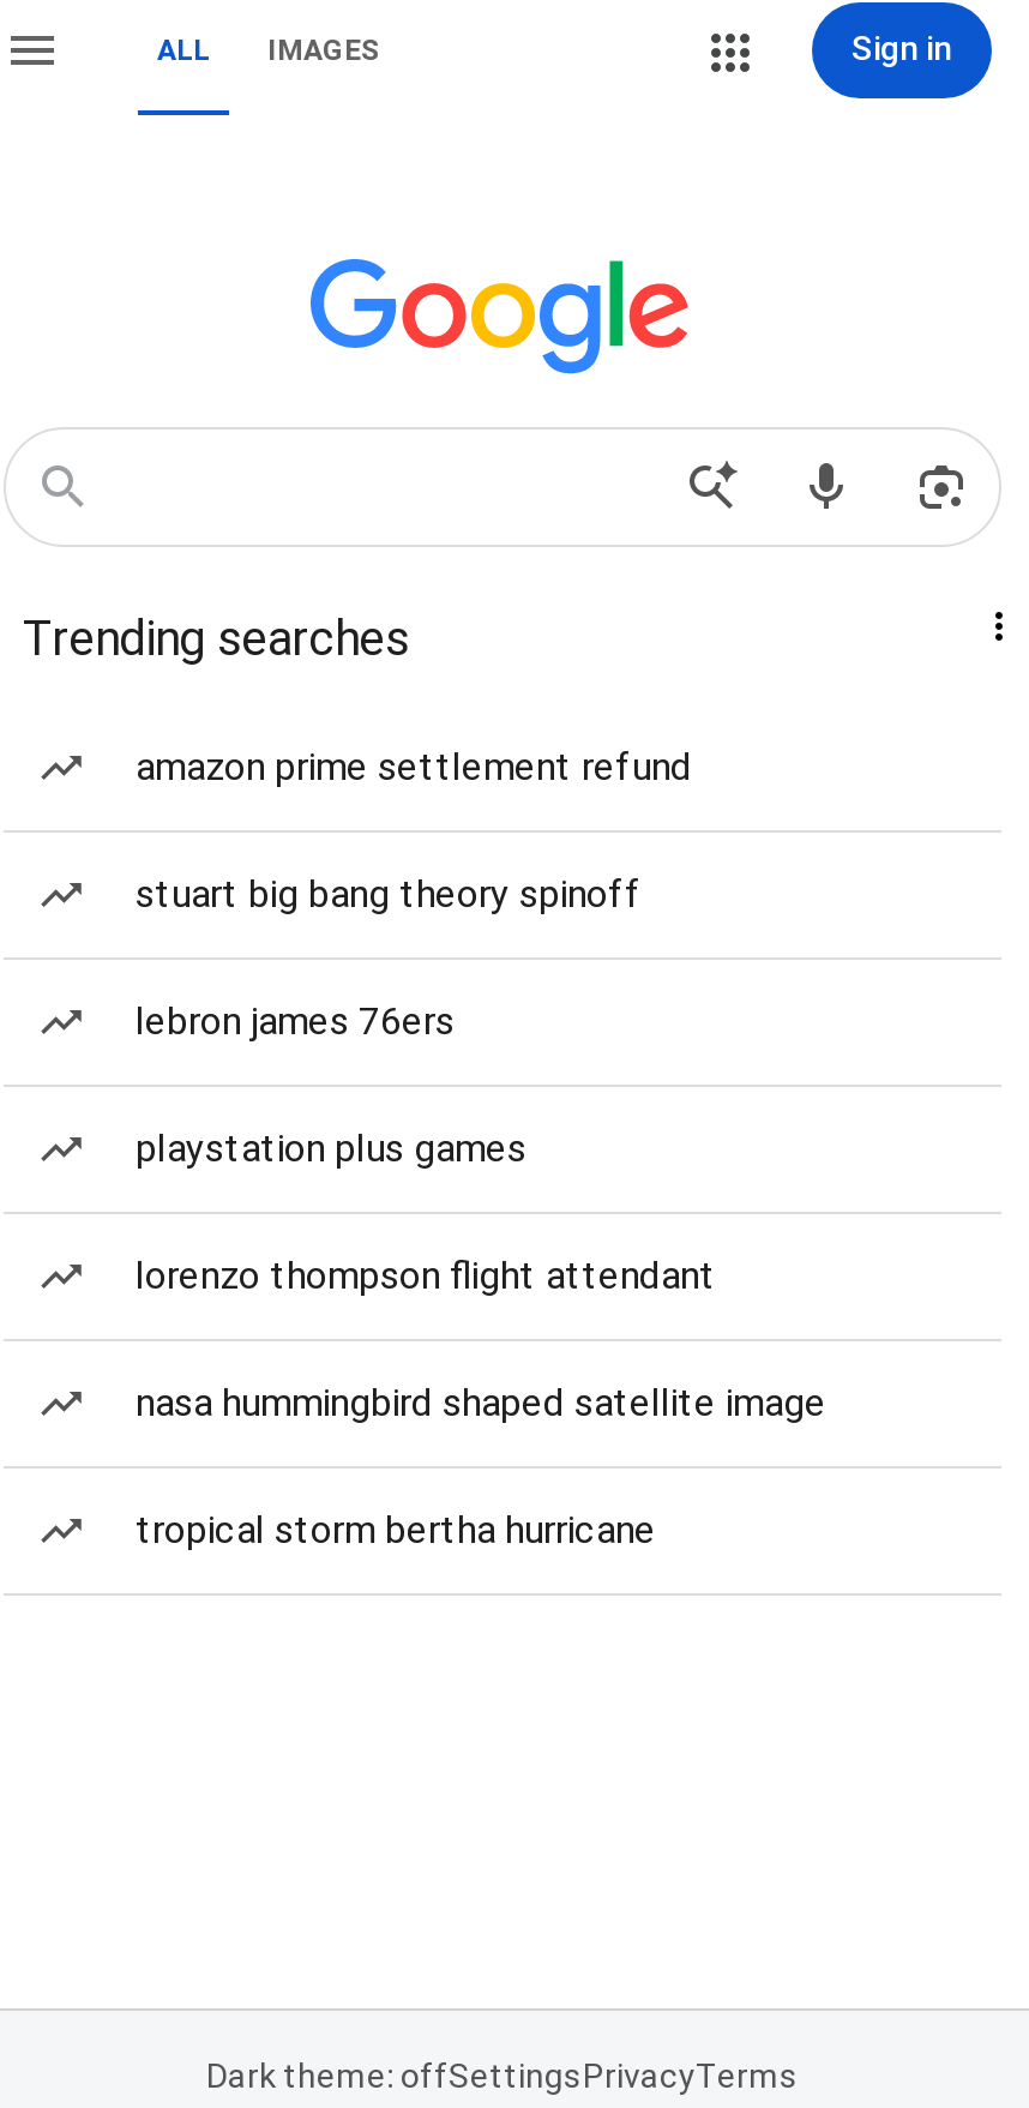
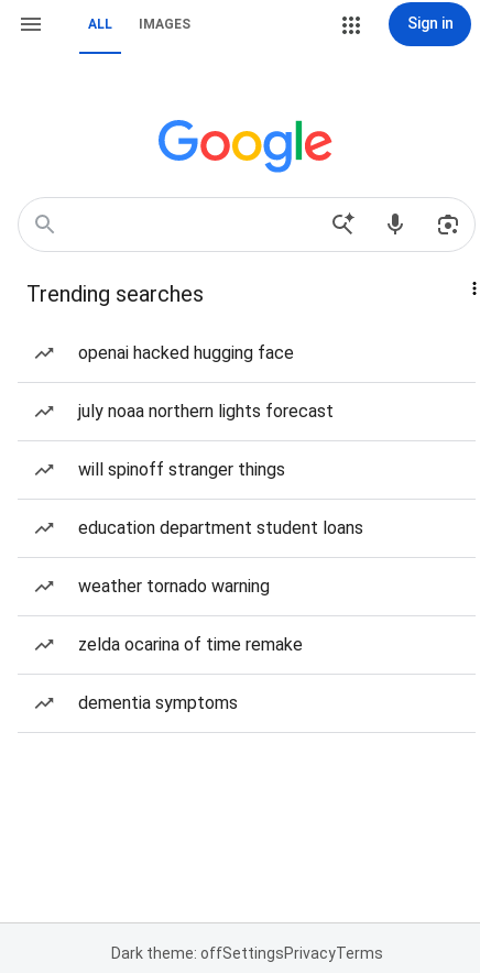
- amazon prime settlement refund
+ openai hacked hugging face

- stuart big bang theory spinoff
+ july noaa northern lights forecast

- lebron james 76ers
+ will spinoff stranger things

- playstation plus games
+ education department student loans

- lorenzo thompson flight attendant
+ weather tornado warning

- nasa hummingbird shaped satellite image
+ zelda ocarina of time remake

- tropical storm bertha hurricane
+ dementia symptoms
